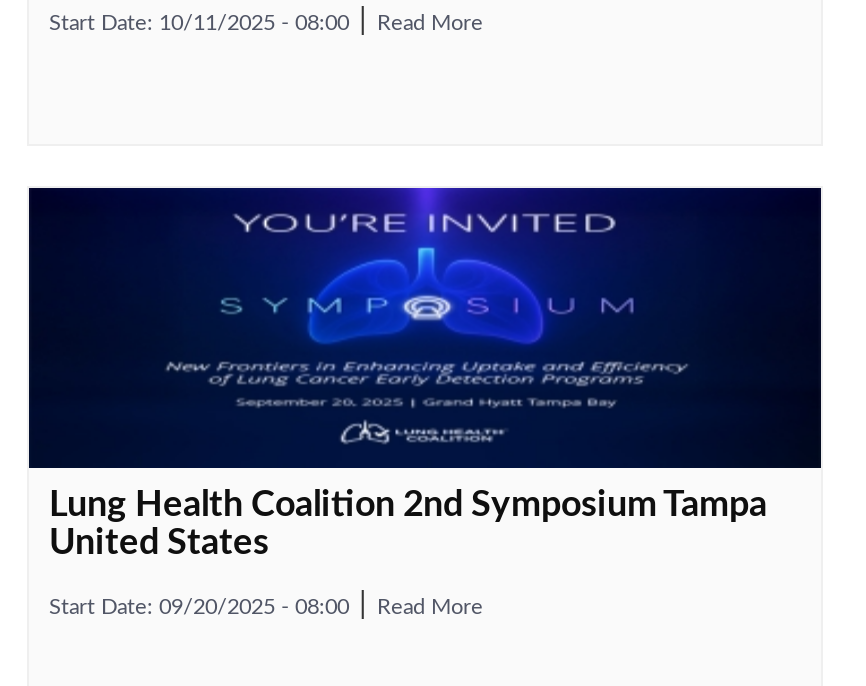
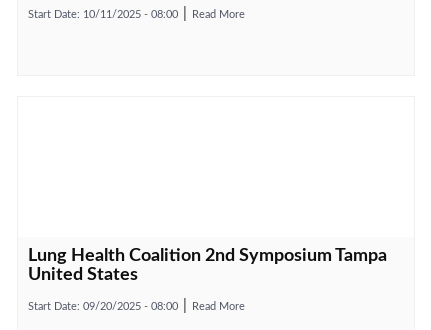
- [image]
